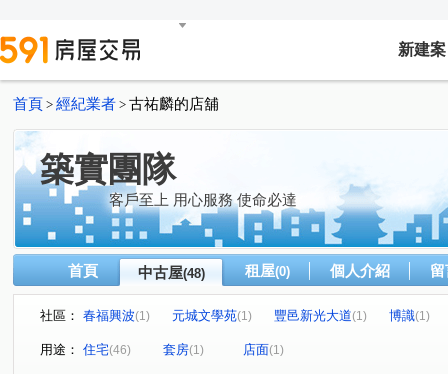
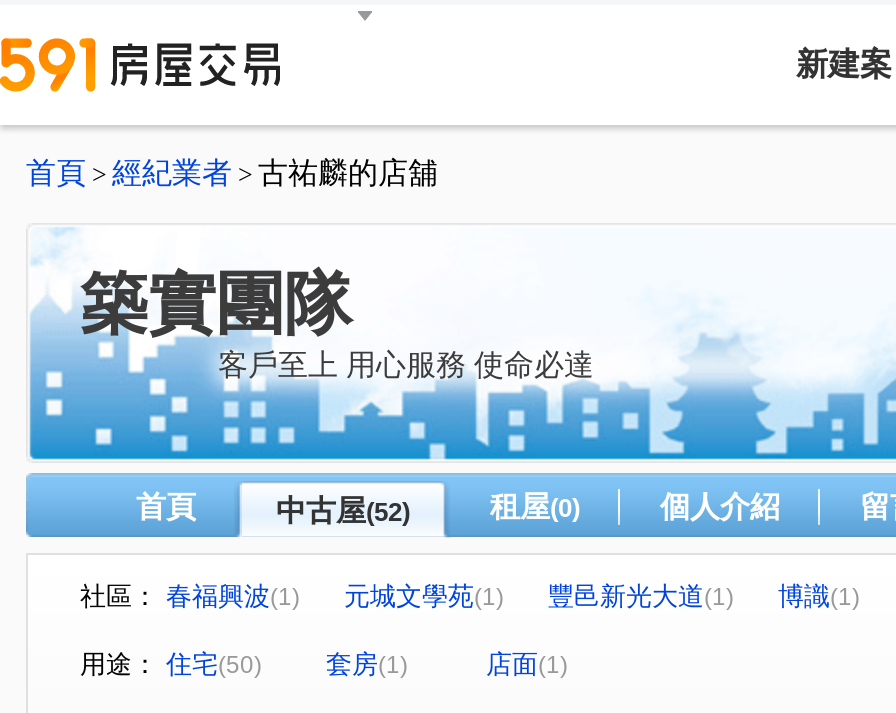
- 中古屋(48)
+ 中古屋(52)

- 用途： 住宅(46)
+ 用途： 住宅(50)
